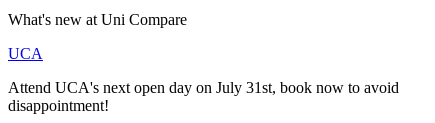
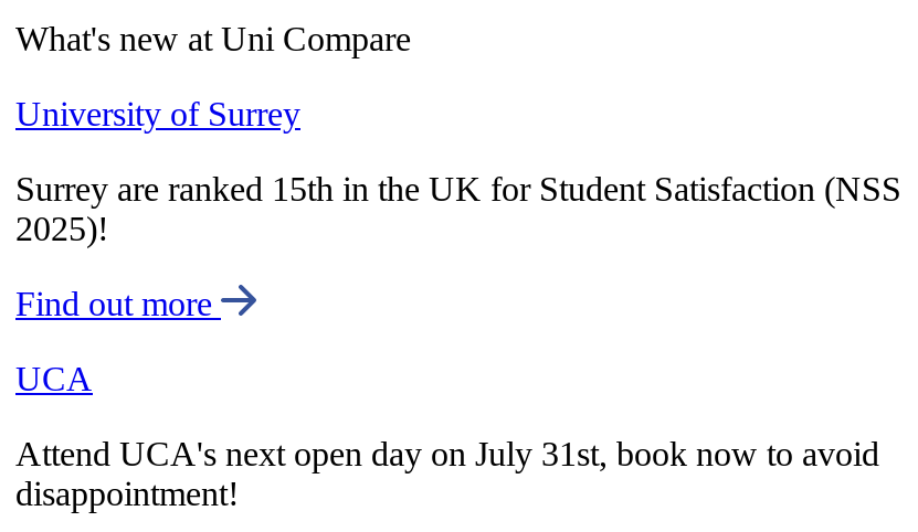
+ University of Surrey
+ Surrey are ranked 15th in the UK for Student Satisfaction (NSS
+ 2025)!
+ Find out more
